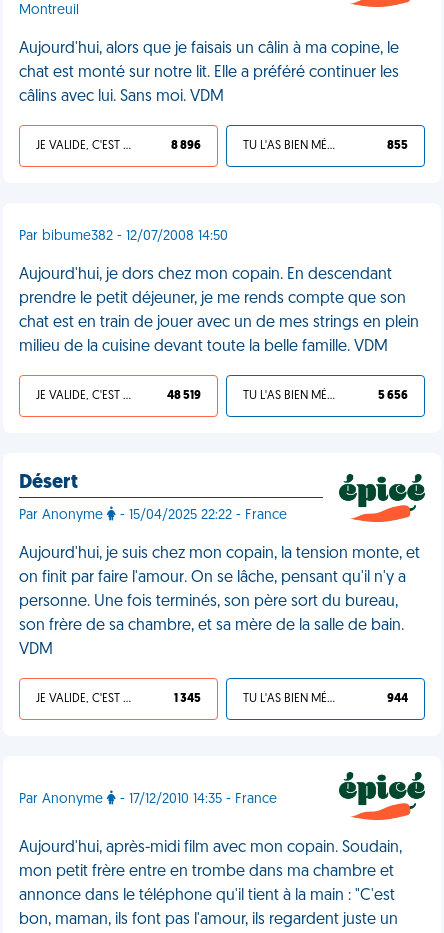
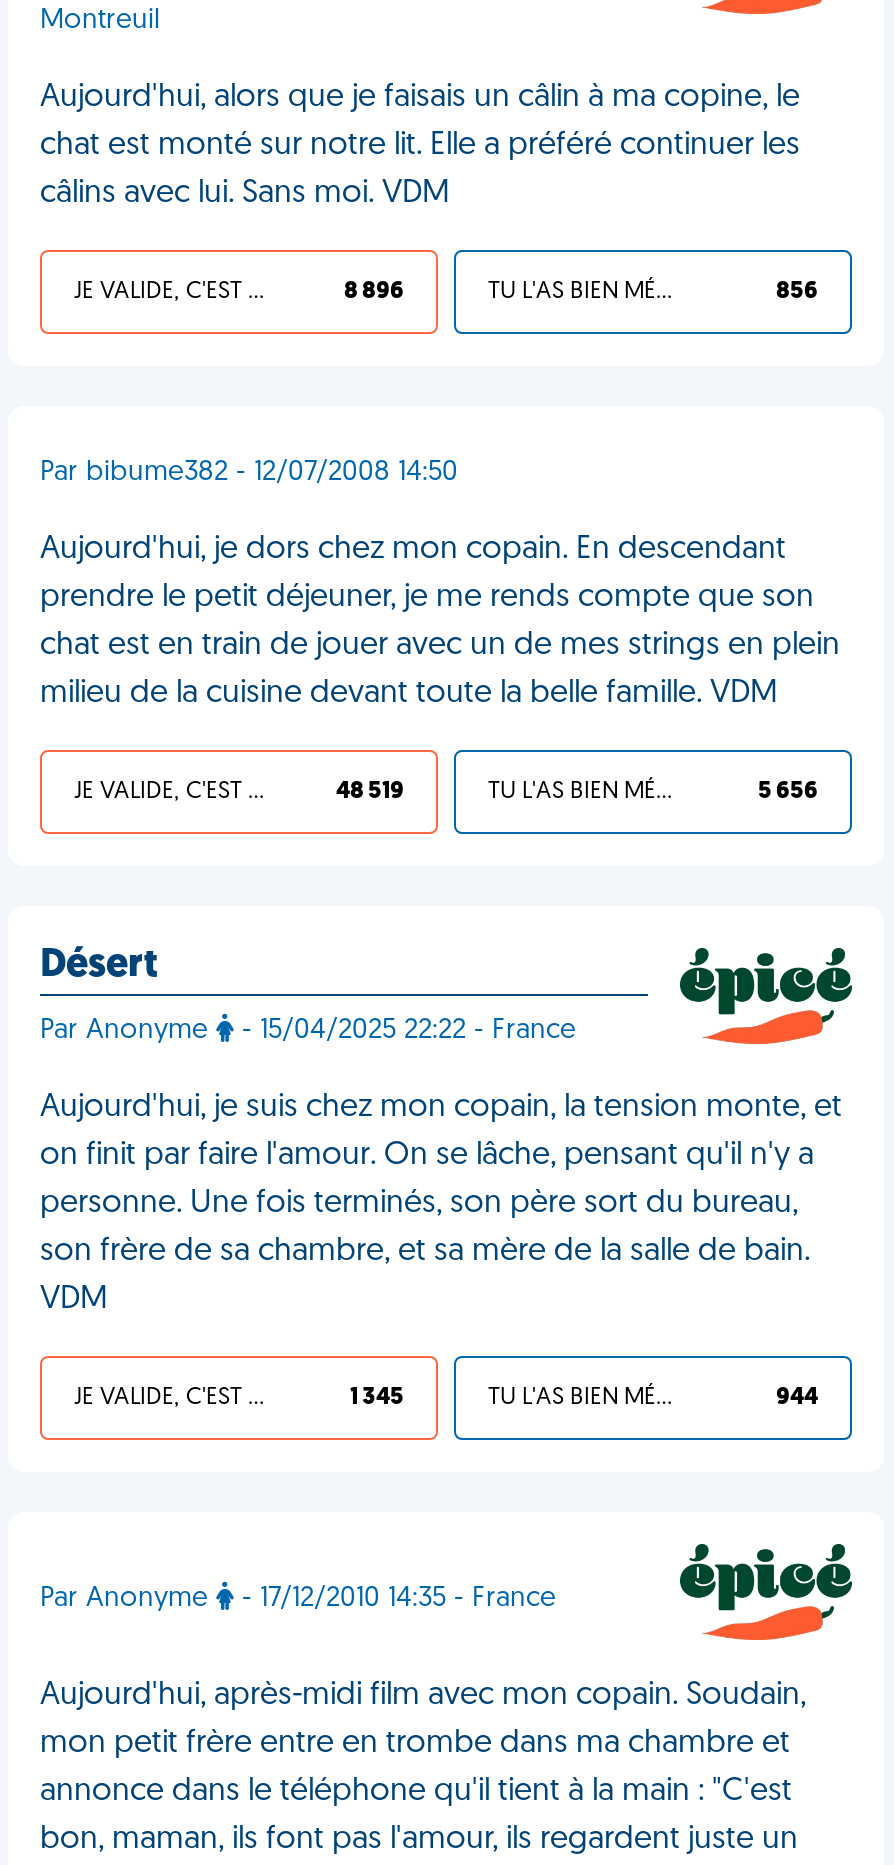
- 855
+ 856
